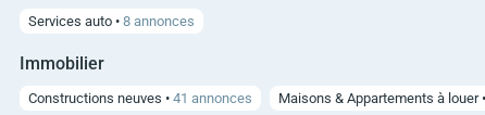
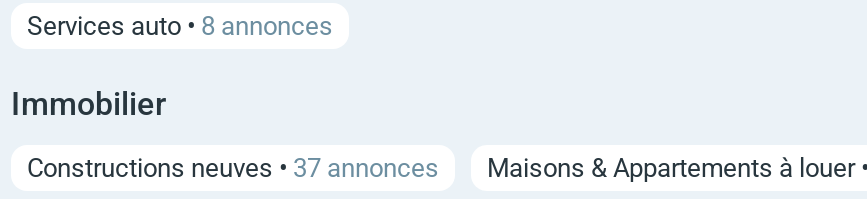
- Constructions neuves • 41 annonces
+ Constructions neuves • 37 annonces
